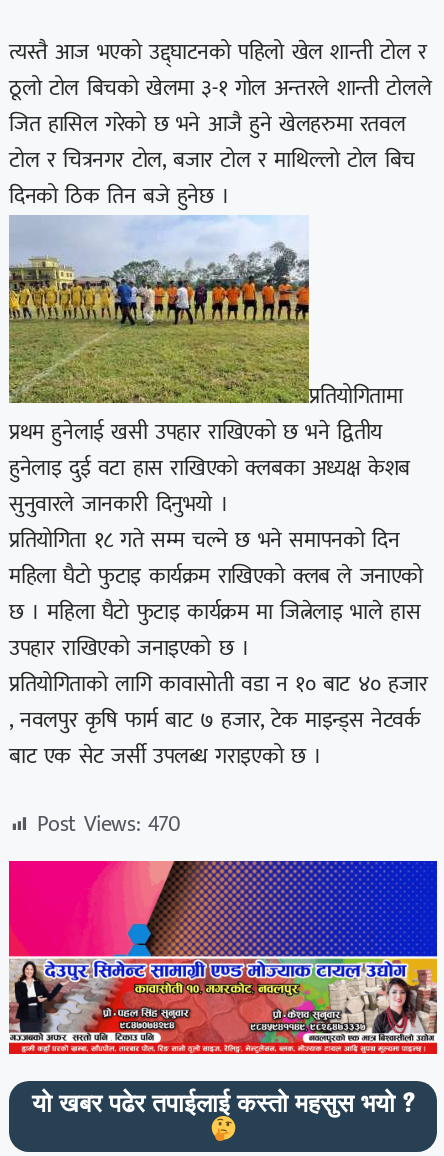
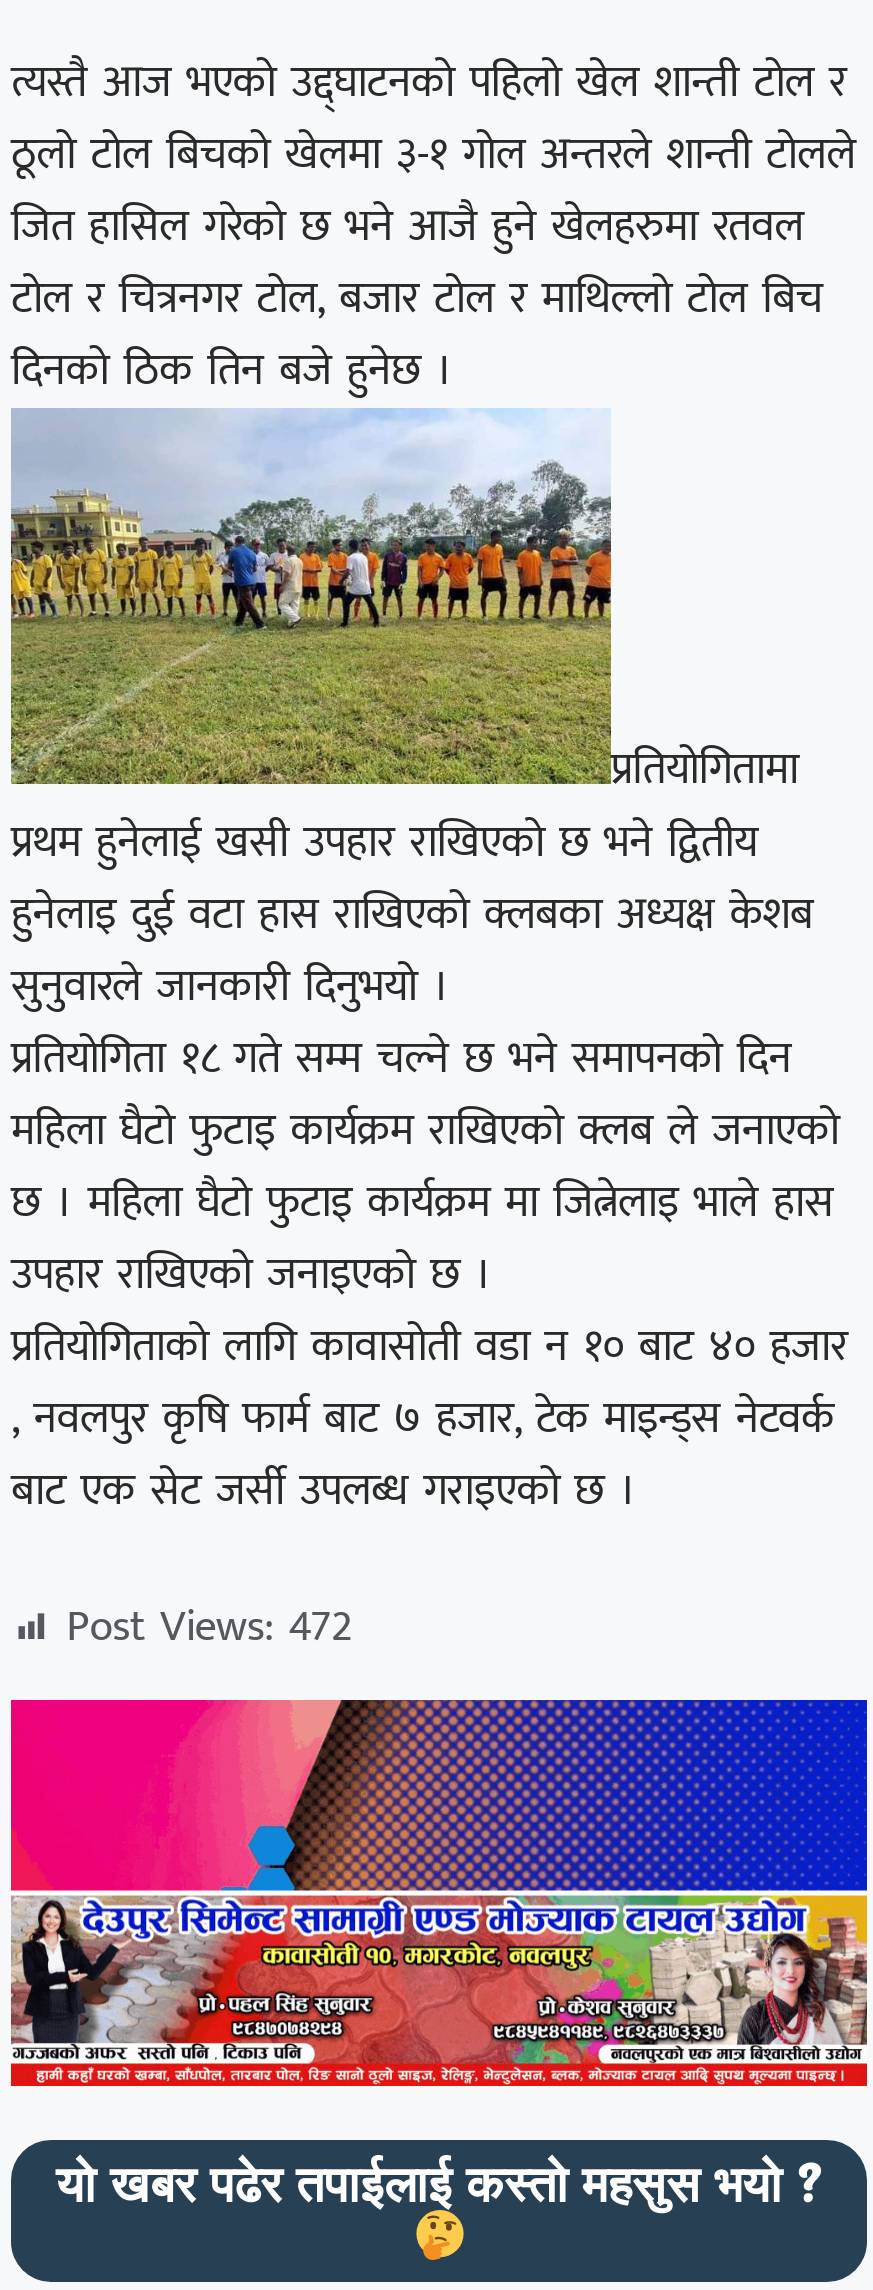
- Post Views: 470
+ Post Views: 472
